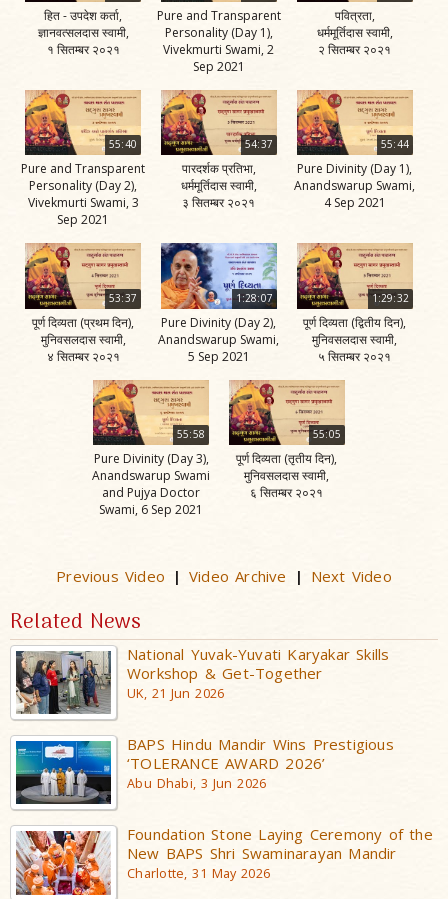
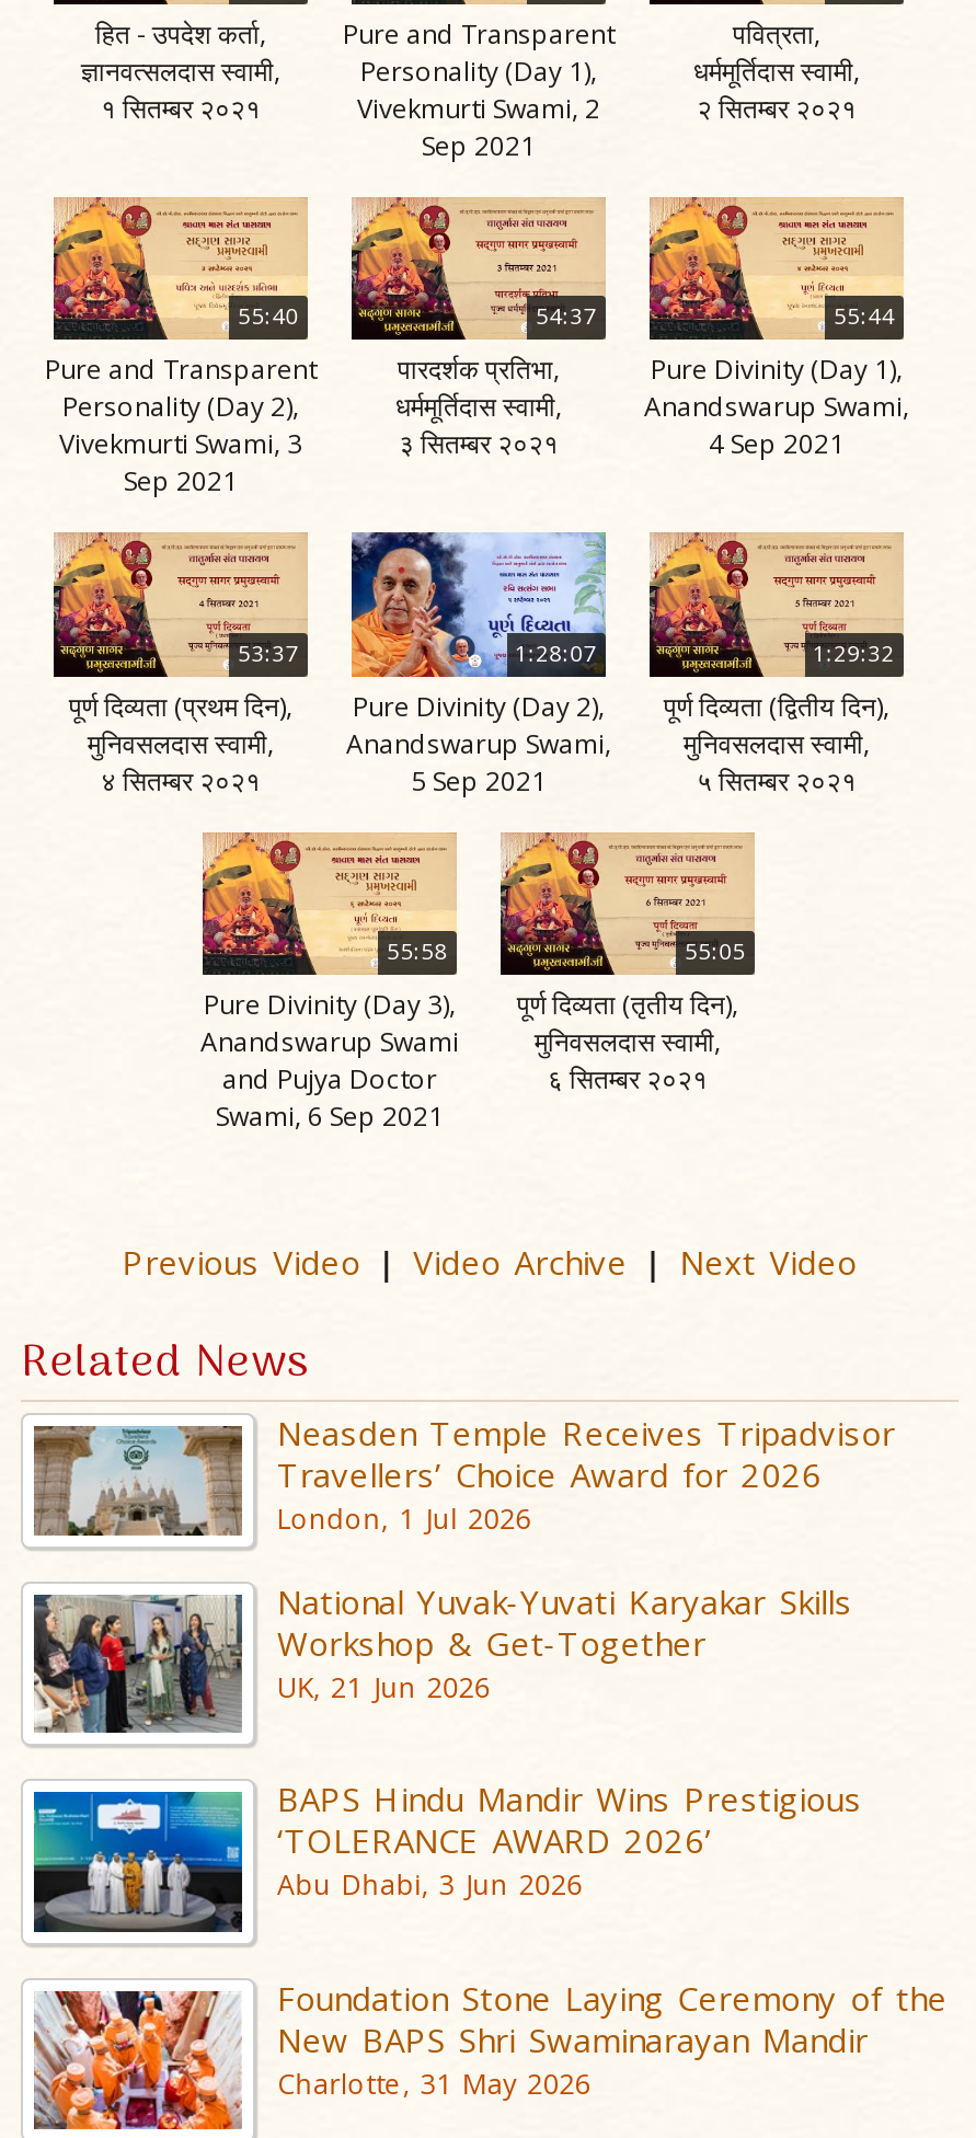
+ [image]
+ Neasden Temple Receives Tripadvisor
+ Travellers’ Choice Award for 2026
+ London, 1 Jul 2026
